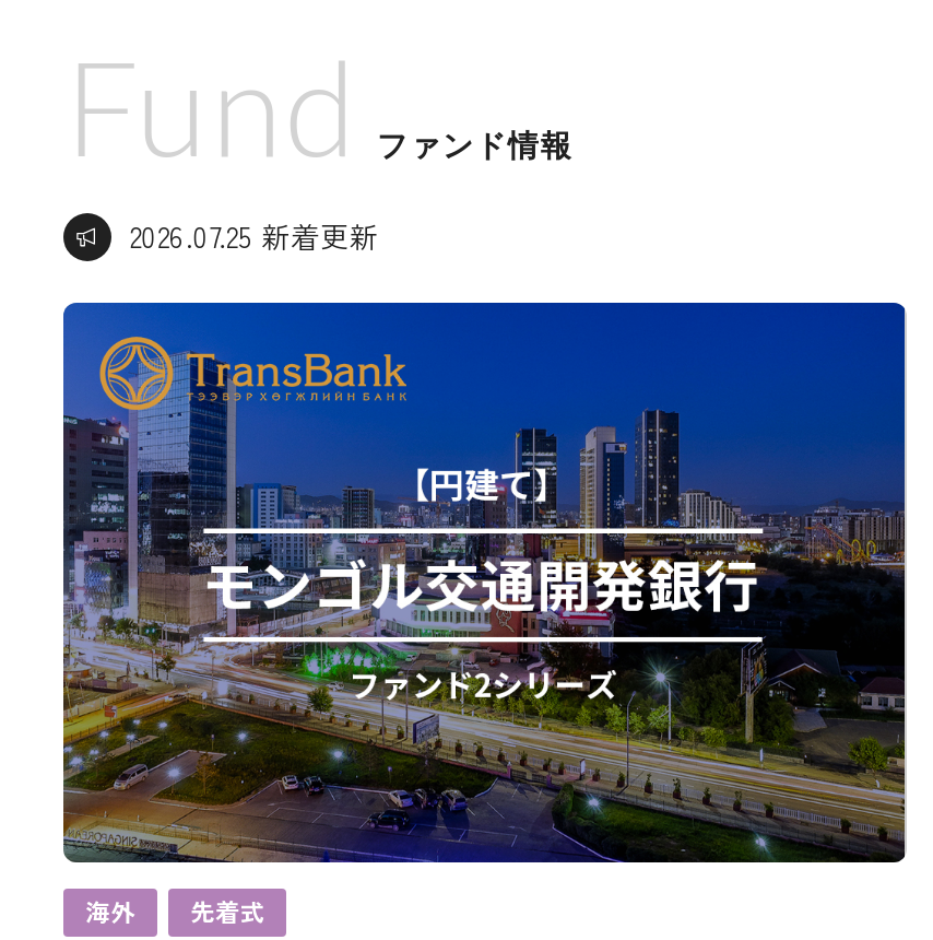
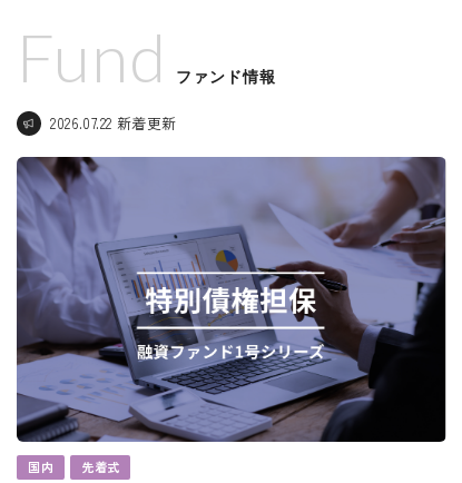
- 2026.07.25 新着更新
+ 2026.07.22 新着更新

- [image]
- 海外
+ [image]
+ 国内
